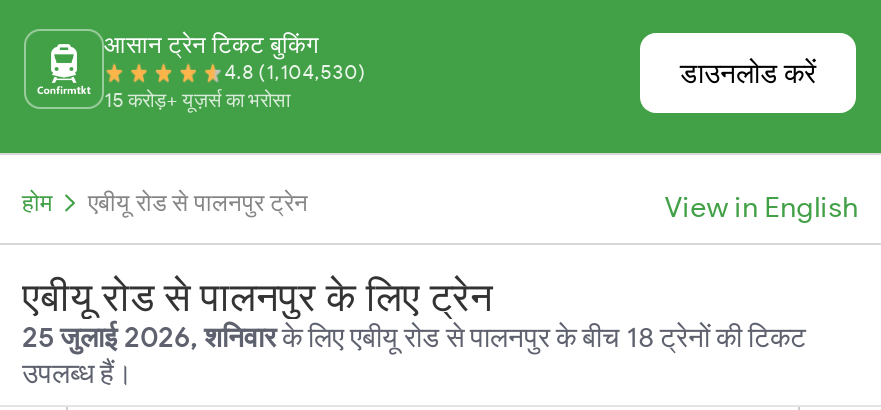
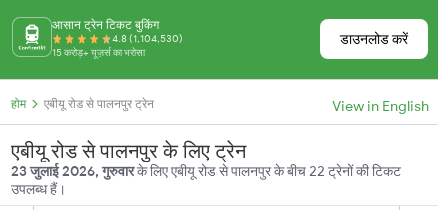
- 25 जुलाई 2026, शनिवारके लिए एबीयू रोड से पालनपुर के बीच 18 ट्रेनों की टिकट
+ 23 जुलाई 2026, गुरुवारके लिए एबीयू रोड से पालनपुर के बीच 22 ट्रेनों की टिकट
